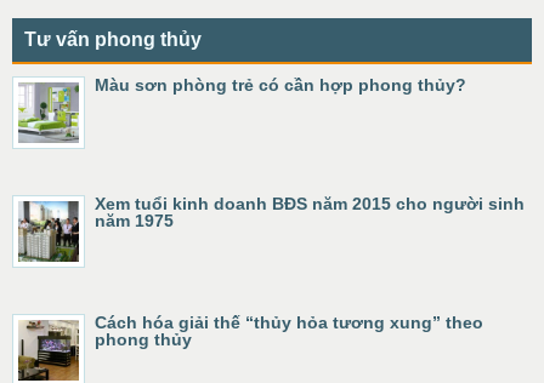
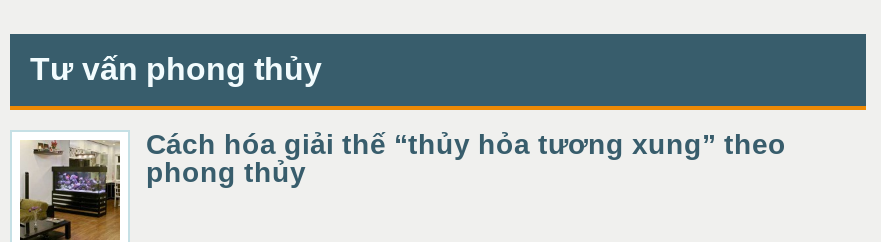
- [image]
- Màu sơn phòng trẻ có cần hợp phong thủy?

- [image]
- Xem tuổi kinh doanh BĐS năm 2015 cho người sinh
- năm 1975
